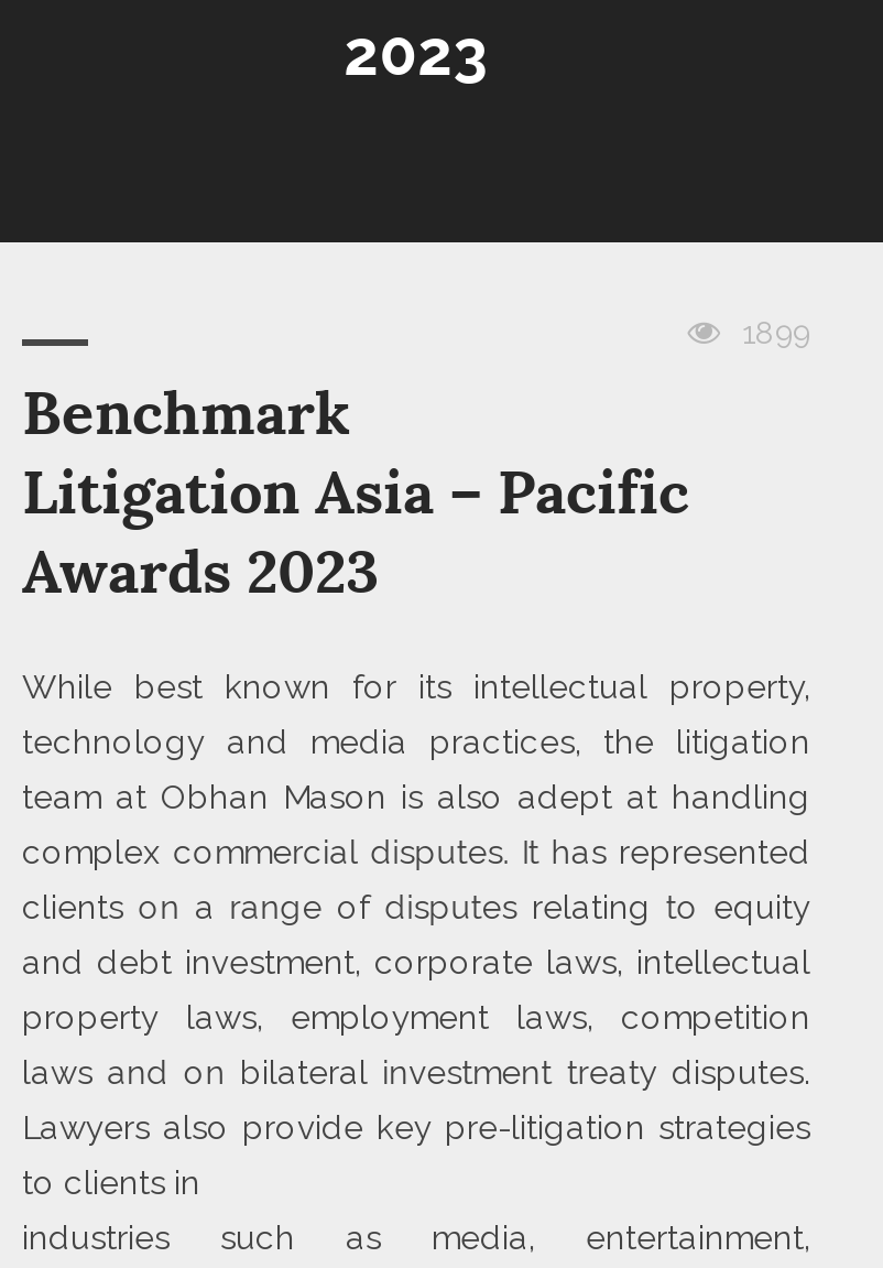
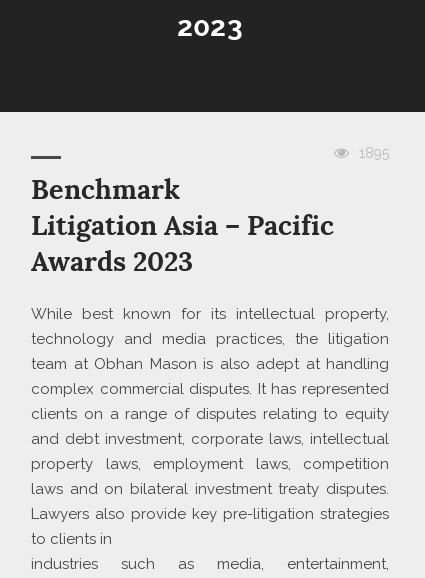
- 1899
+ 1895
